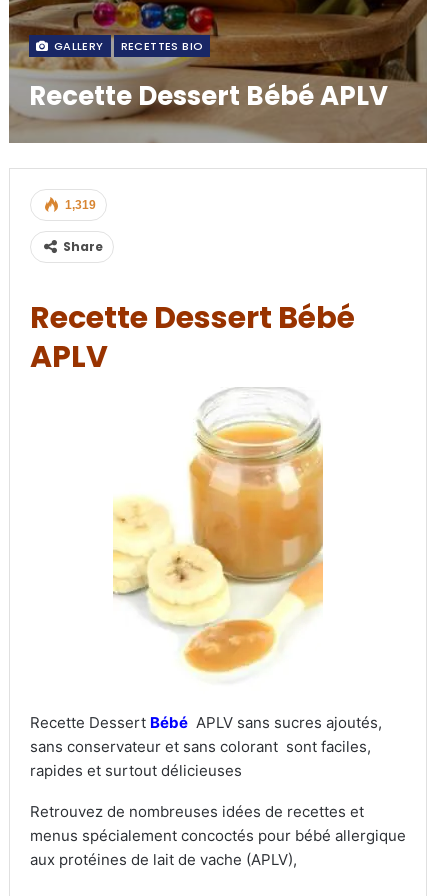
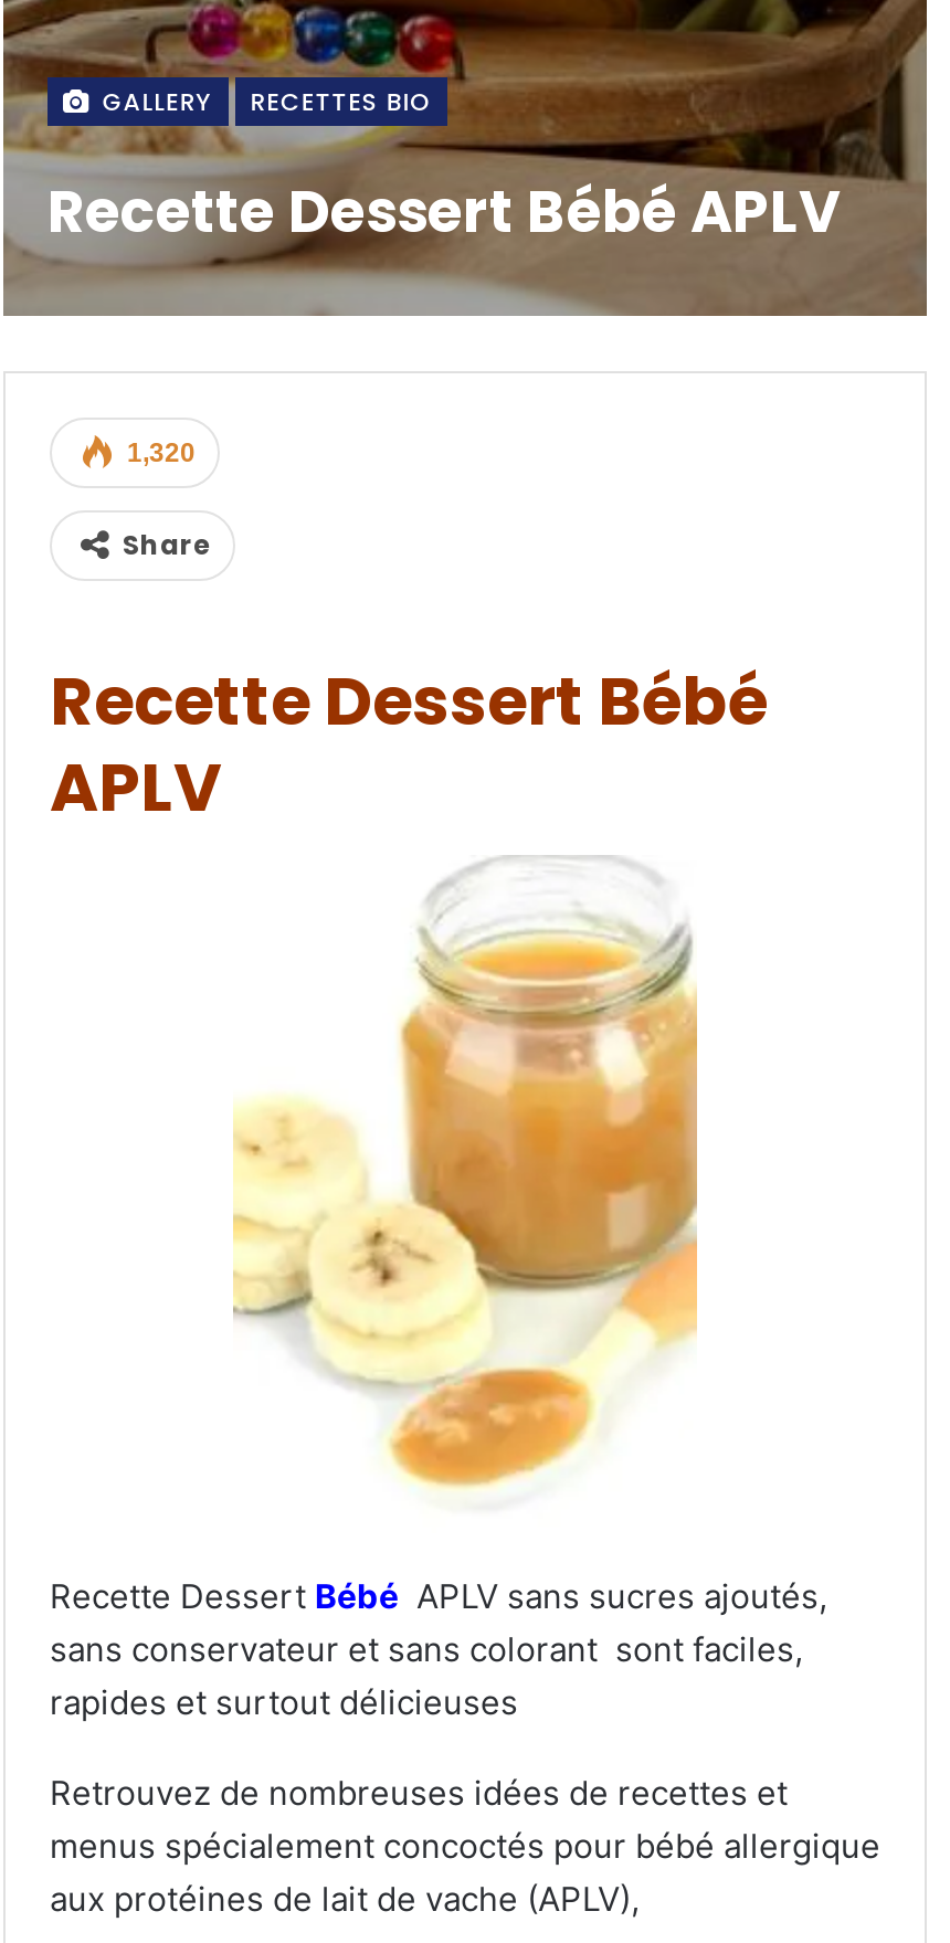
- 1,319
+ 1,320
